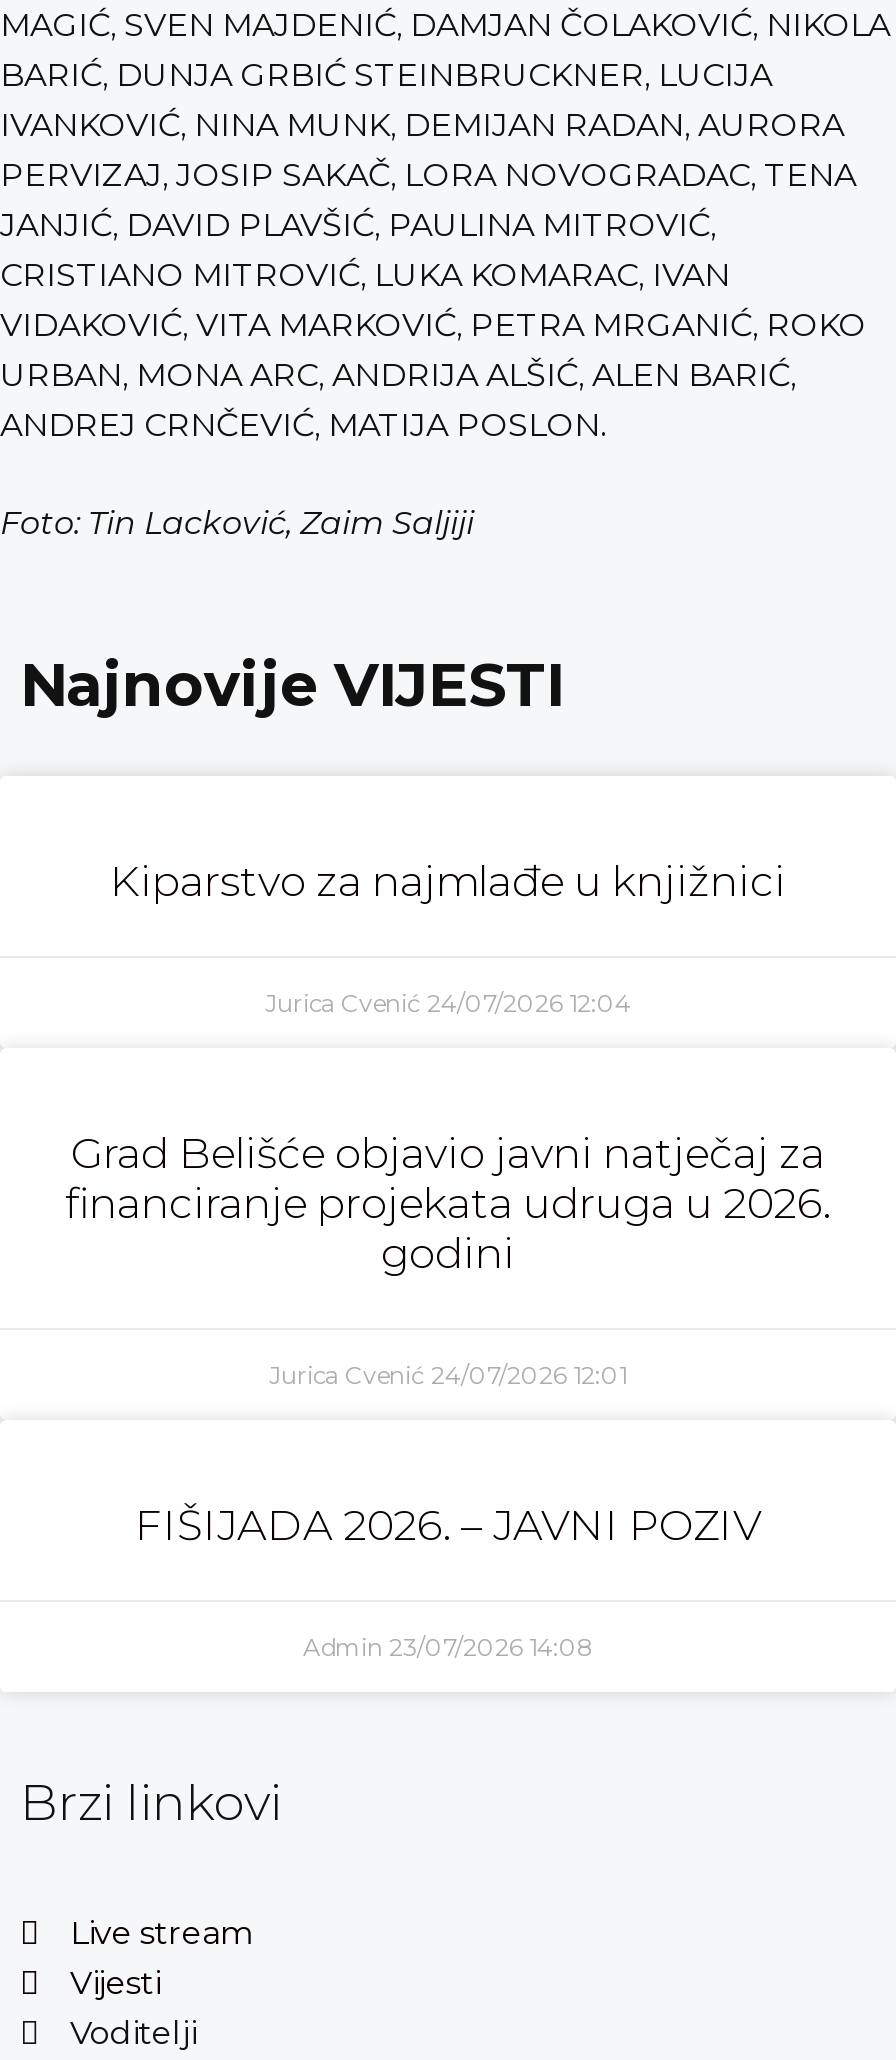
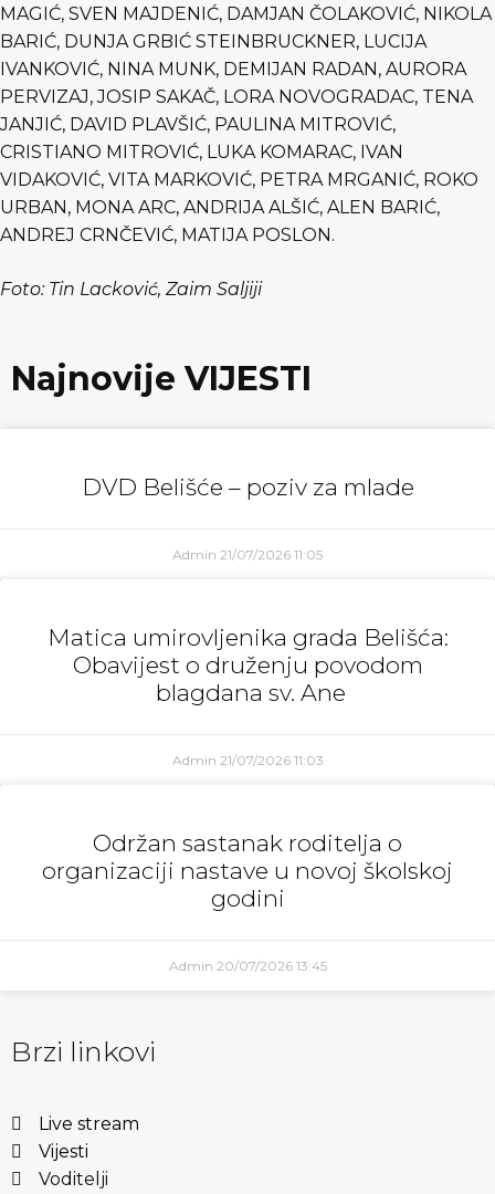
- Kiparstvo za najmlađe u knjižnici
- Jurica Cvenić 24/07/2026 12:04
- Grad Belišće objavio javni natječaj za
- financiranje projekata udruga u 2026.
+ DVD Belišće – poziv za mlade
+ Admin 21/07/2026 11:05
+ Matica umirovljenika grada Belišća:
+ Obavijest o druženju povodom
+ blagdana sv. Ane
+ Admin 21/07/2026 11:03
+ Održan sastanak roditelja o
+ organizaciji nastave u novoj školskoj

moved down: godini

- Jurica Cvenić 24/07/2026 12:01
- FIŠIJADA 2026. – JAVNI POZIV
- Admin 23/07/2026 14:08
+ Admin 20/07/2026 13:45
